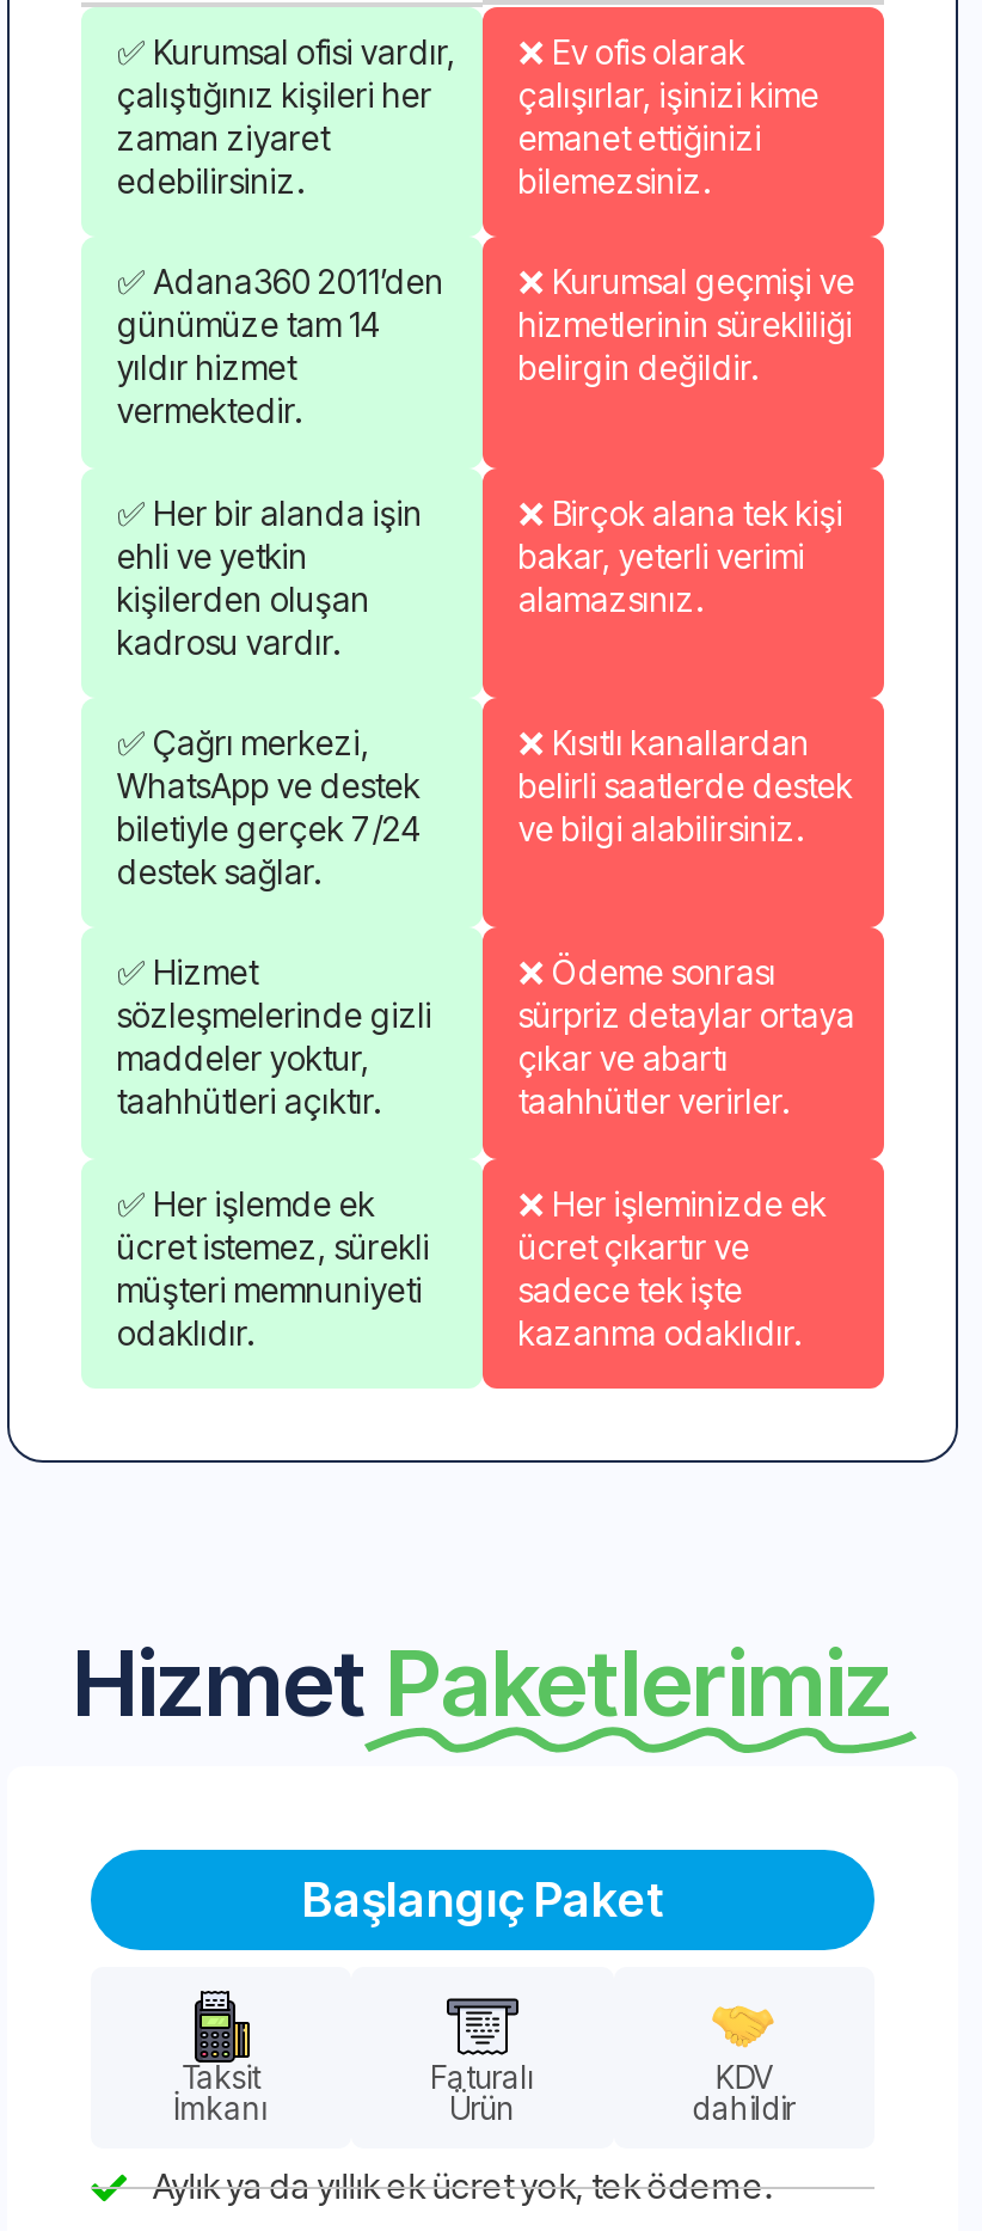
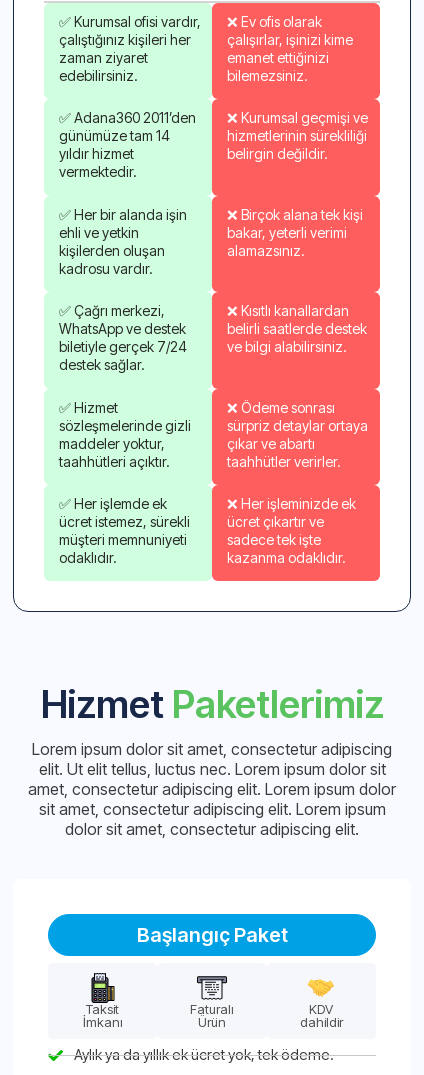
+ Lorem ipsum dolor sit amet, consectetur adipiscing
+ elit. Ut elit tellus, luctus nec. Lorem ipsum dolor sit
+ amet, consectetur adipiscing elit. Lorem ipsum dolor
+ sit amet, consectetur adipiscing elit. Lorem ipsum
+ dolor sit amet, consectetur adipiscing elit.
